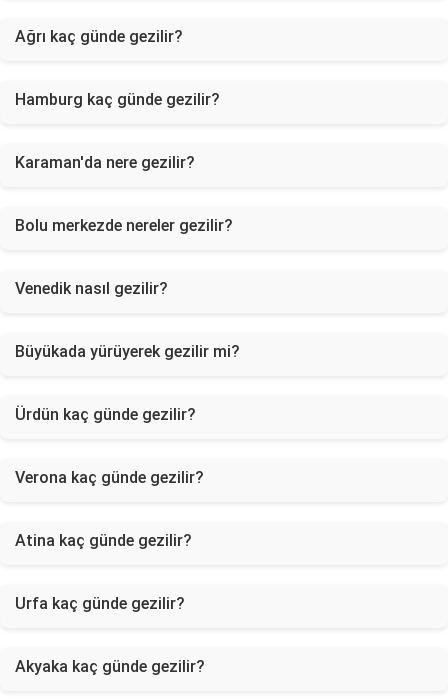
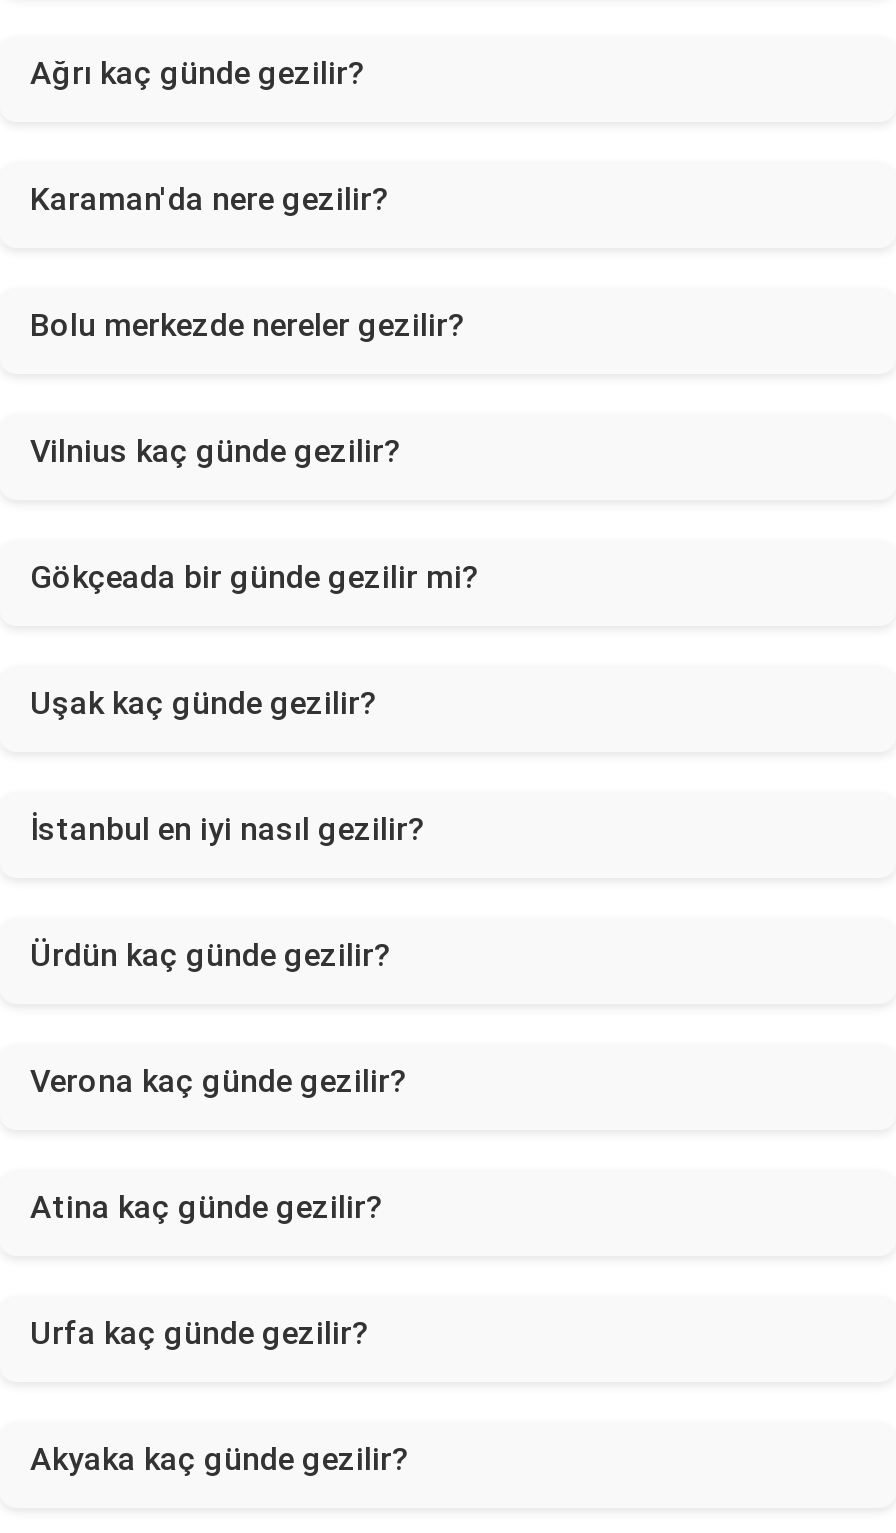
- Hamburg kaç günde gezilir?

moved up: Karaman'da nere gezilir? | Bolu merkezde nereler gezilir?

- Venedik nasıl gezilir?
- Büyükada yürüyerek gezilir mi?
+ Vilnius kaç günde gezilir?
+ Gökçeada bir günde gezilir mi?
+ Uşak kaç günde gezilir?
+ İstanbul en iyi nasıl gezilir?
